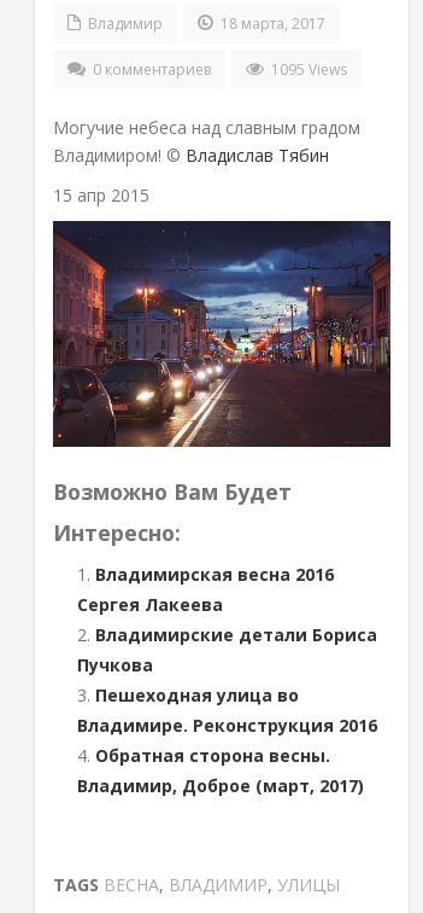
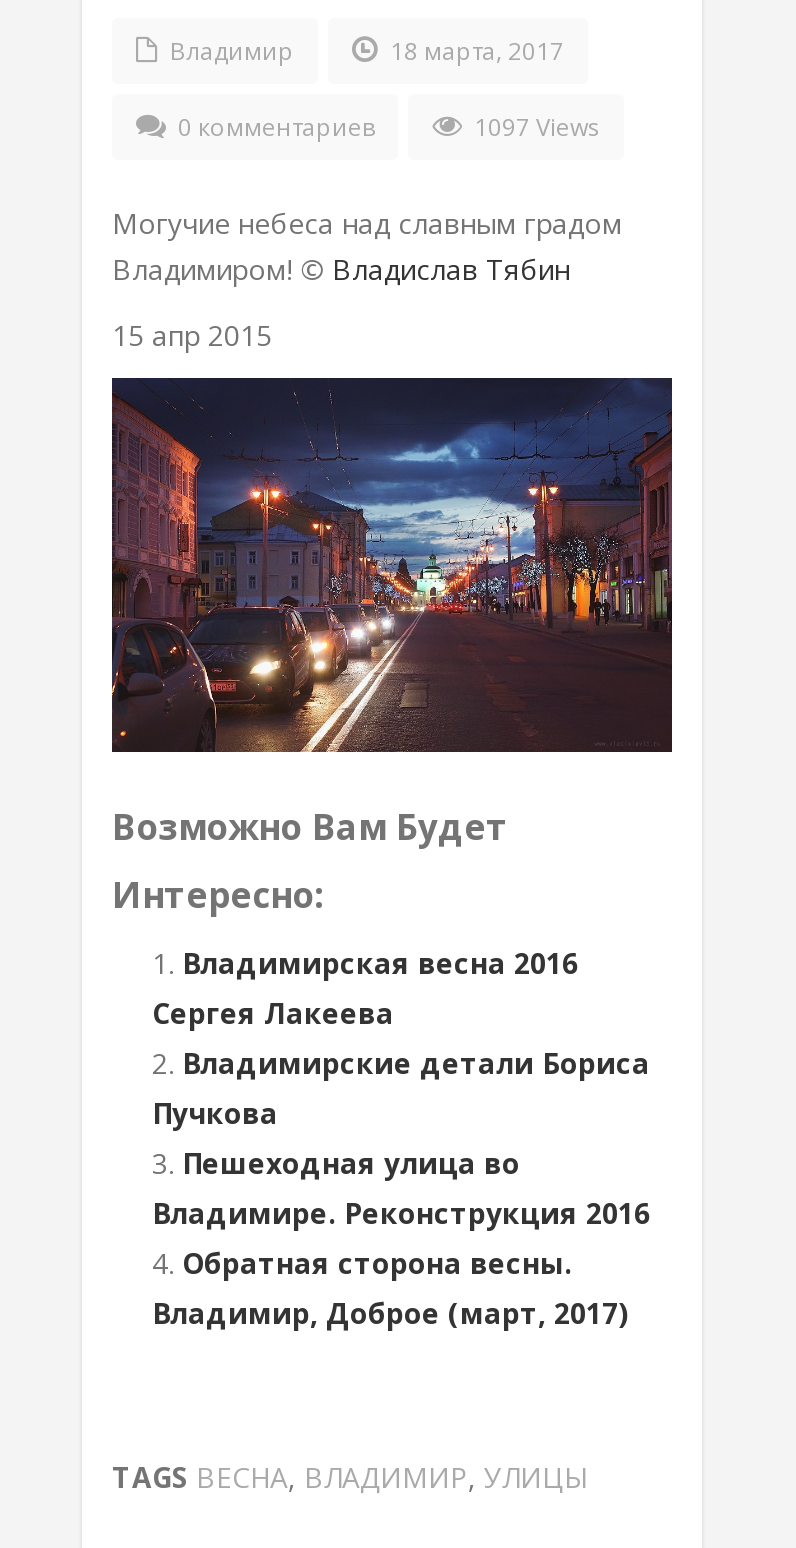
- 1095 Views
+ 1097 Views
